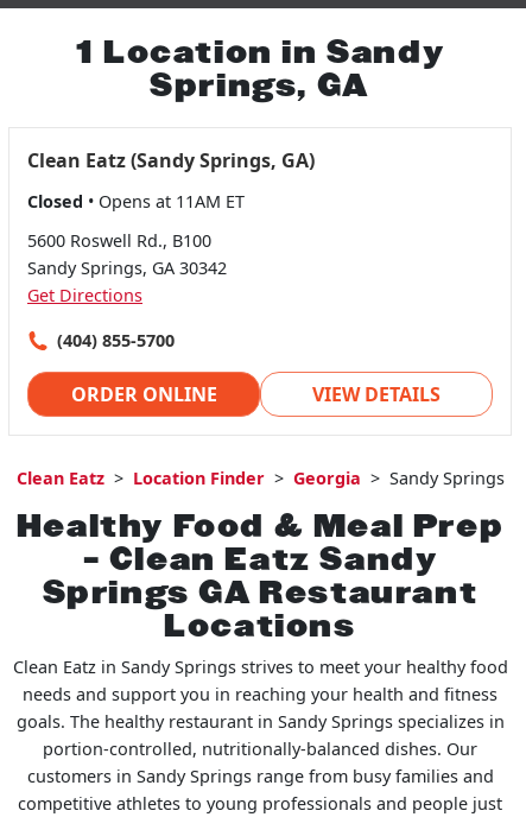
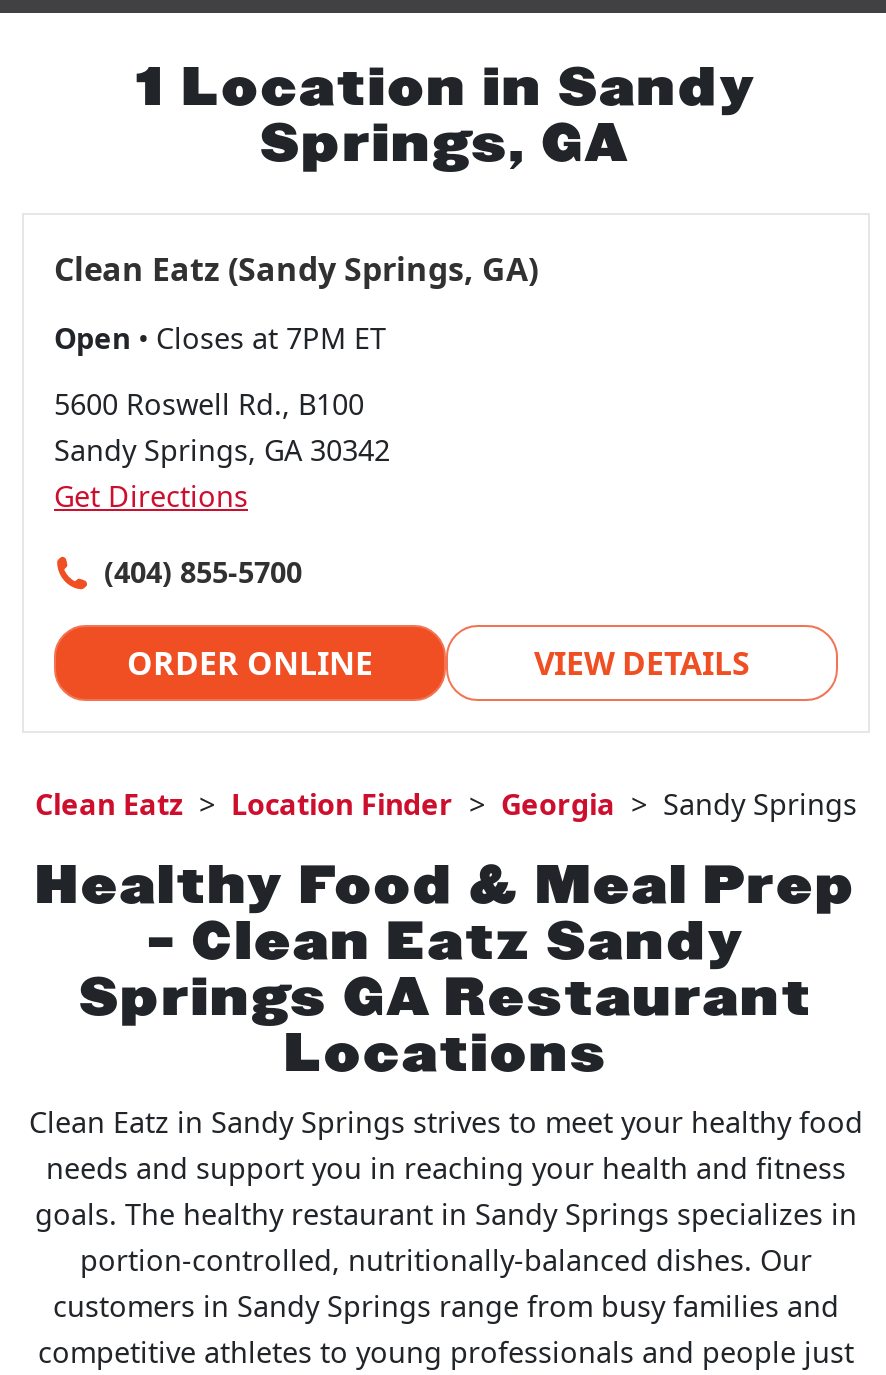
- Closed • Opens at 11AM ET
+ Open • Closes at 7PM ET
